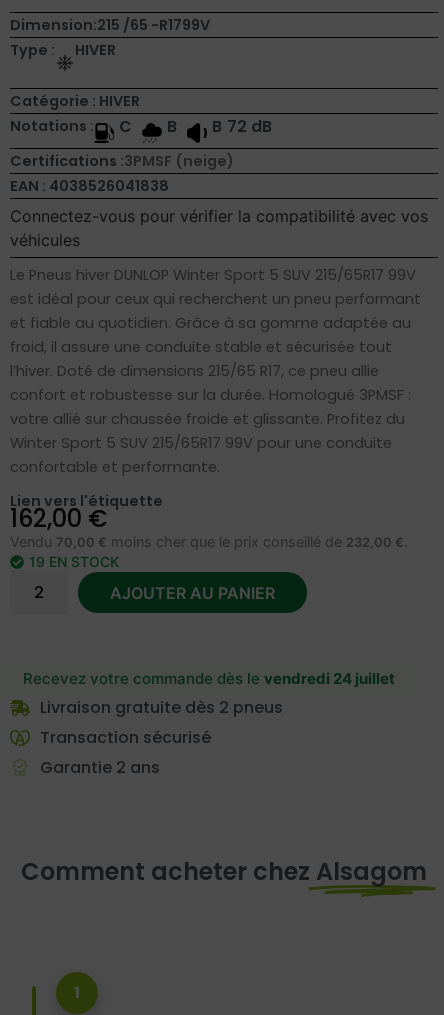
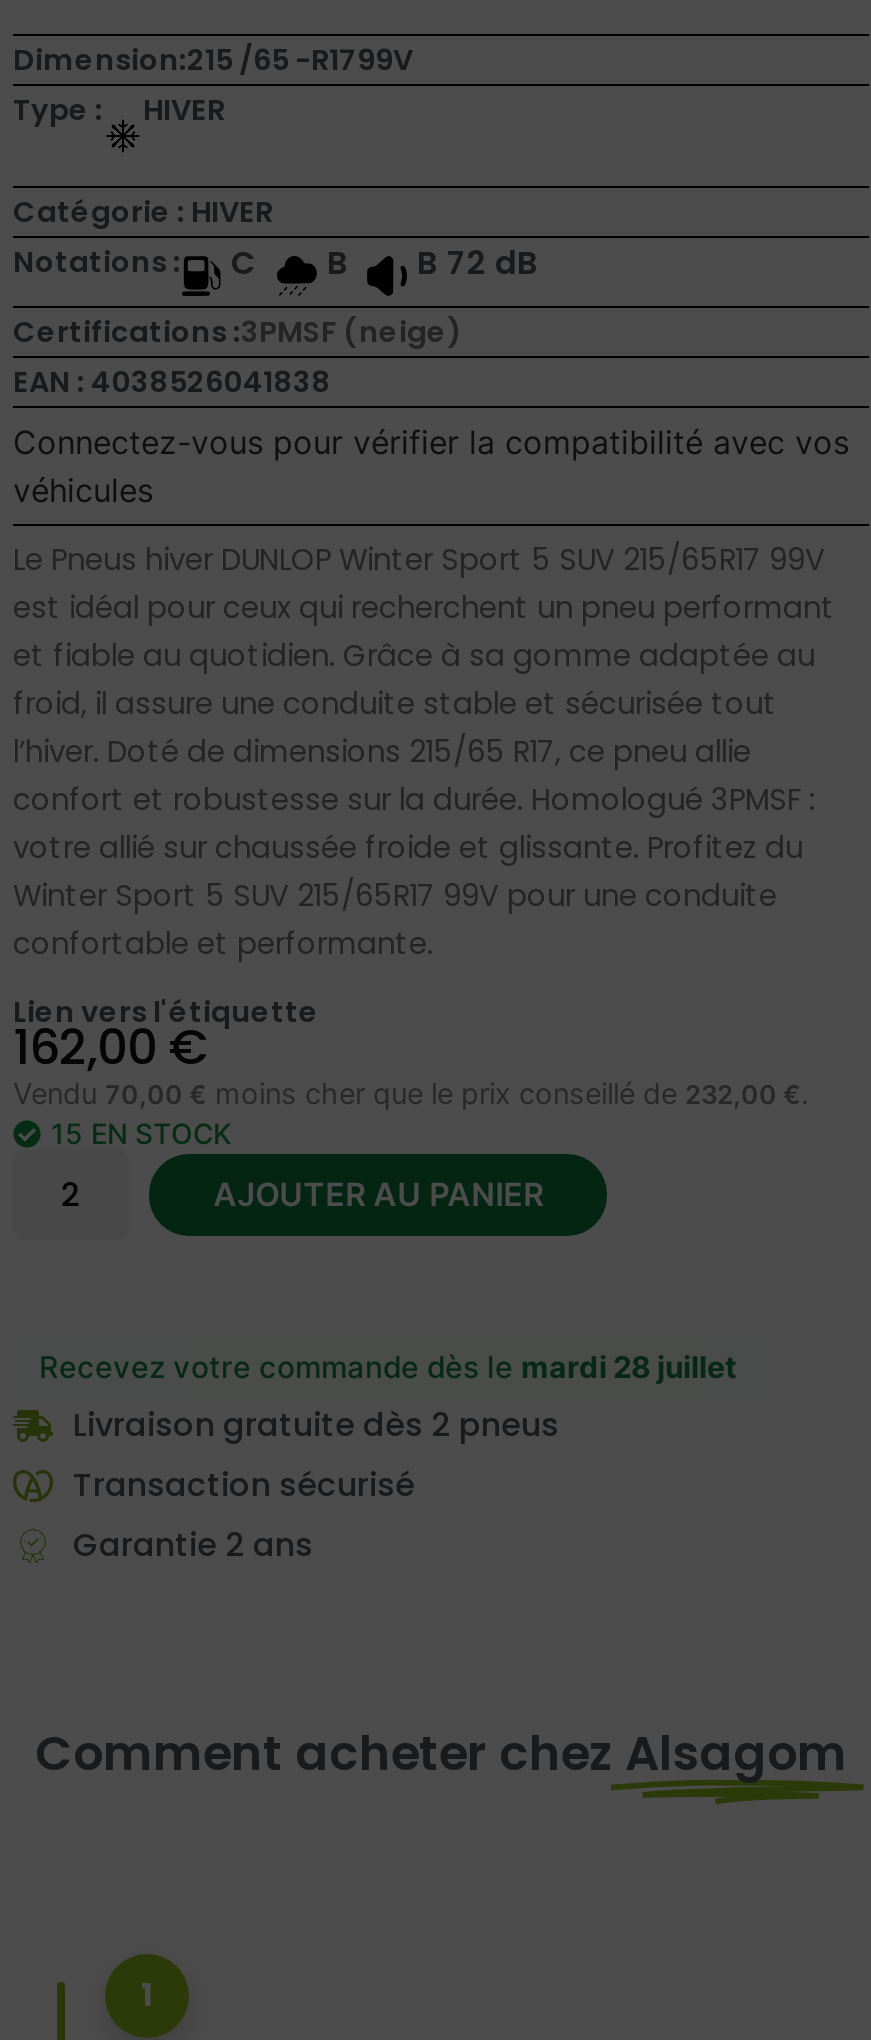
- 19 EN STOCK
+ 15 EN STOCK

- Recevez votre commande dès le vendredi 24 juillet
+ Recevez votre commande dès le mardi 28 juillet
